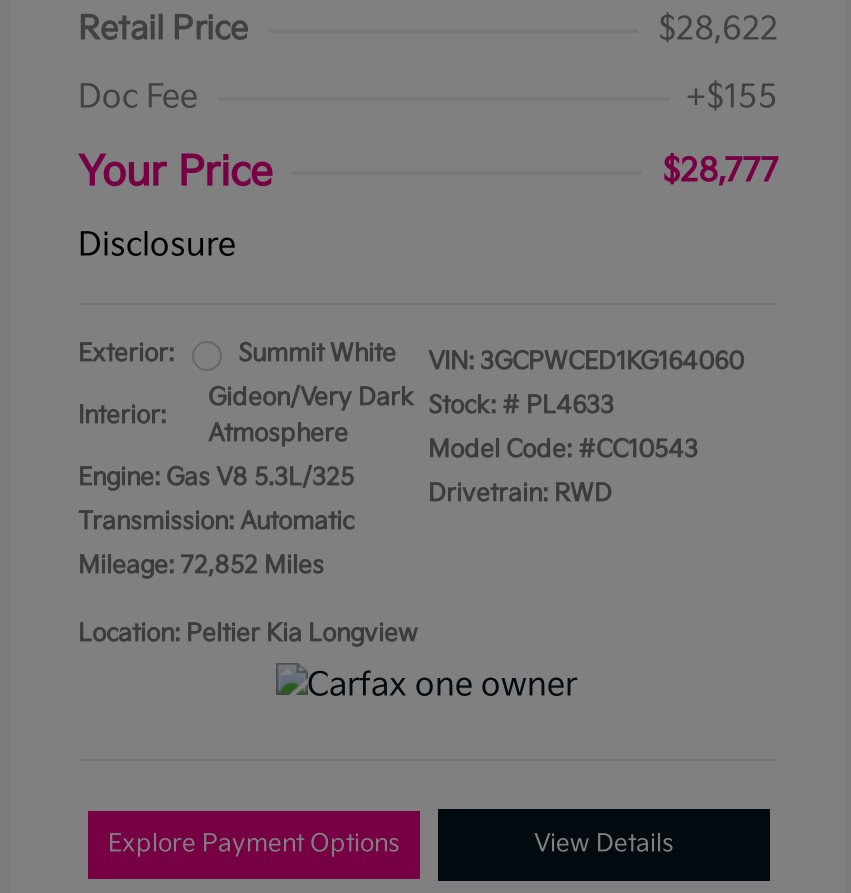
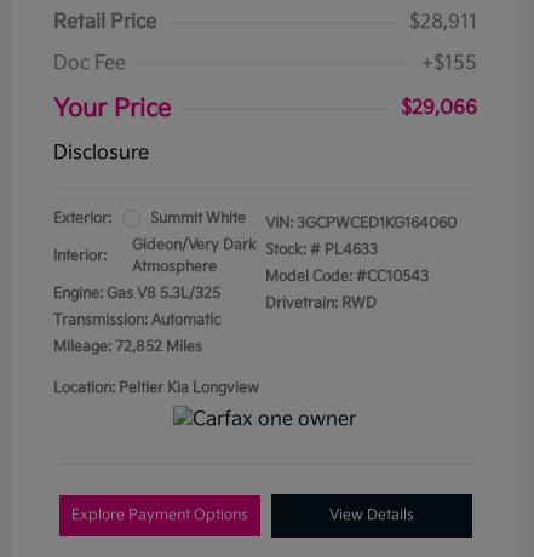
- $28,622
+ $28,911

- $28,777
+ $29,066
